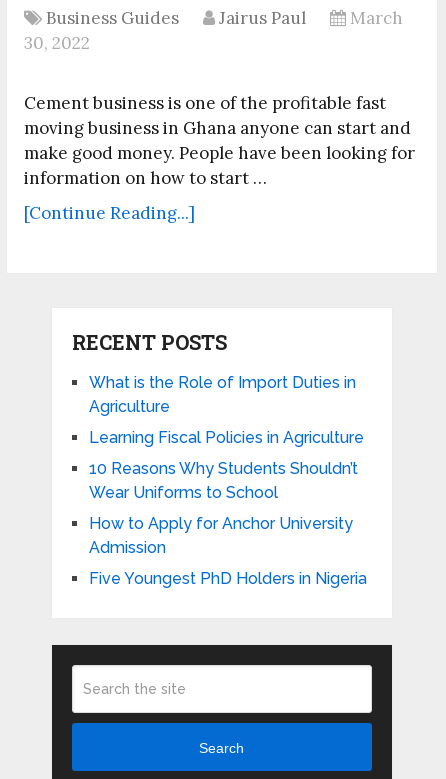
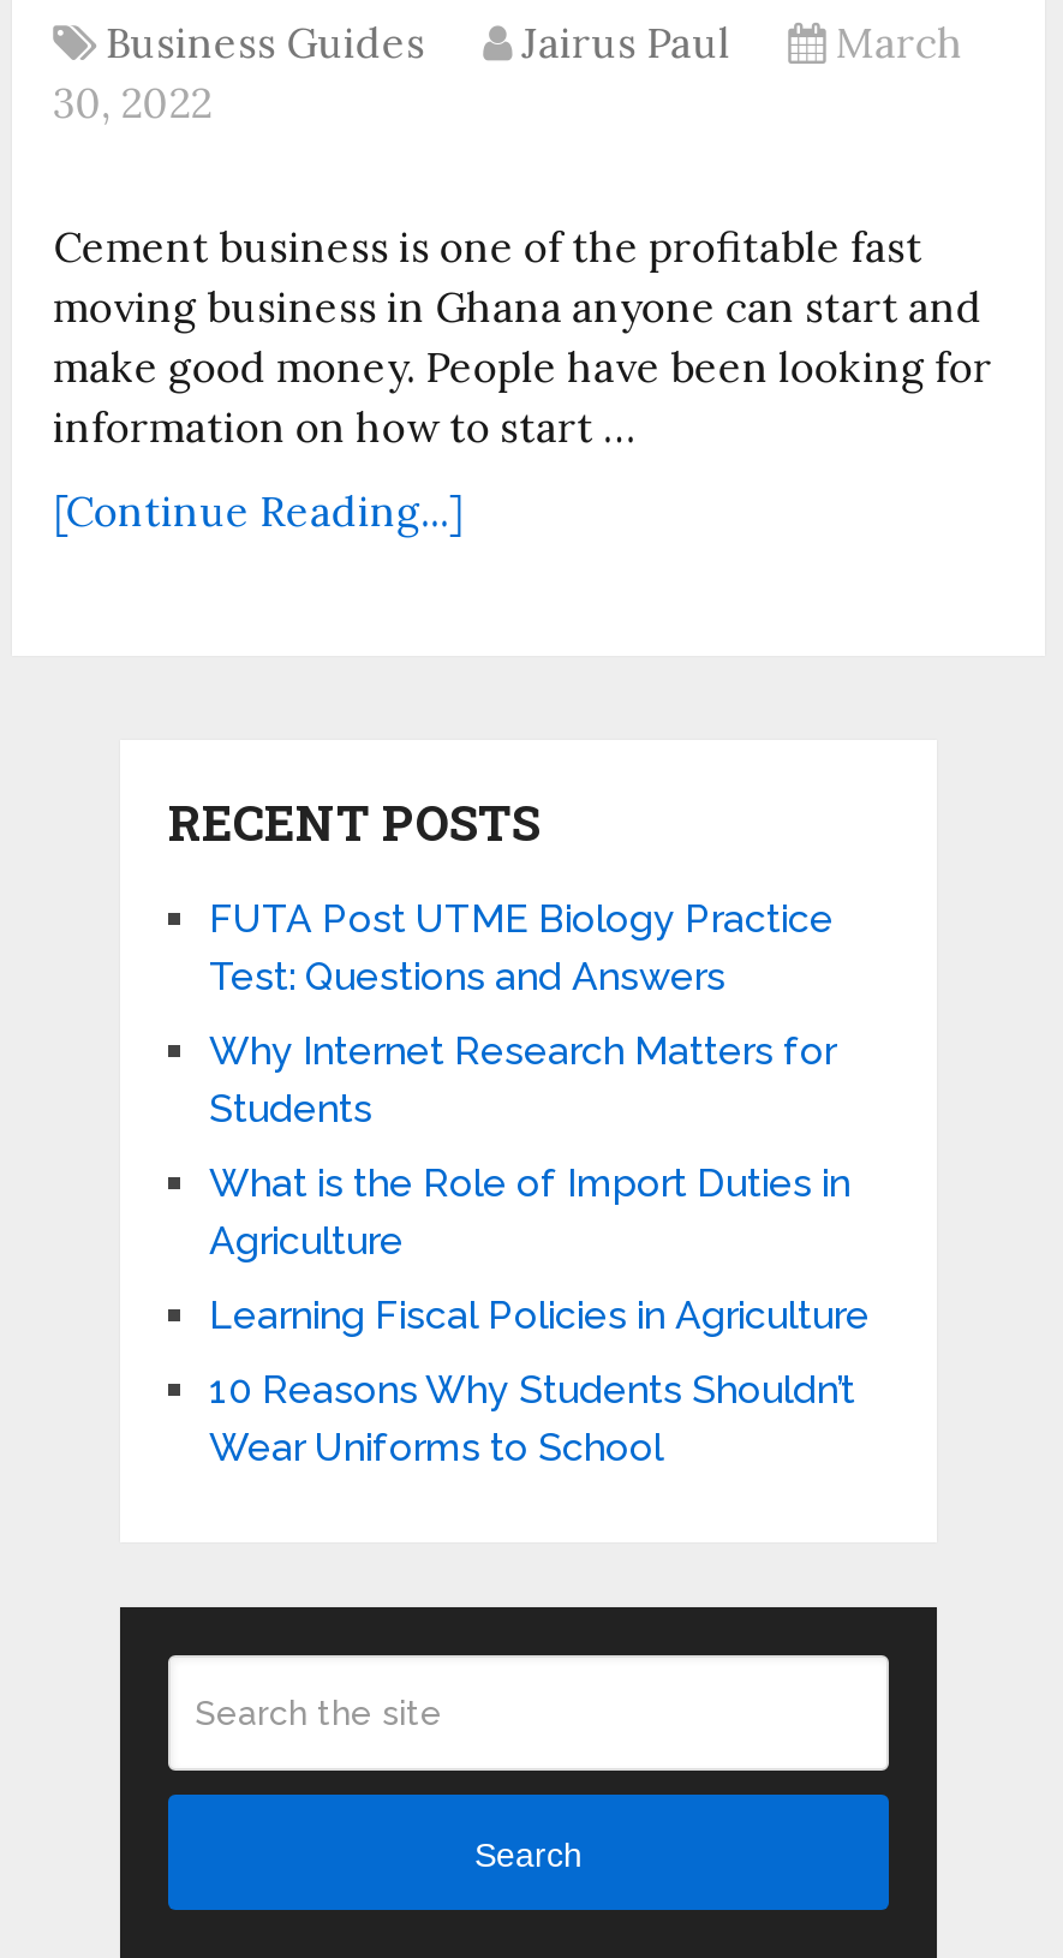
+ FUTA Post UTME Biology Practice
+ Test: Questions and Answers
+ Why Internet Research Matters for
+ Students

moved down: What is the Role of Import Duties in | Agriculture | Learning Fiscal Policies in Agriculture | 10 Reasons Why Students Shouldn’t | Wear Uniforms to School

- How to Apply for Anchor University
- Admission
- Five Youngest PhD Holders in Nigeria
